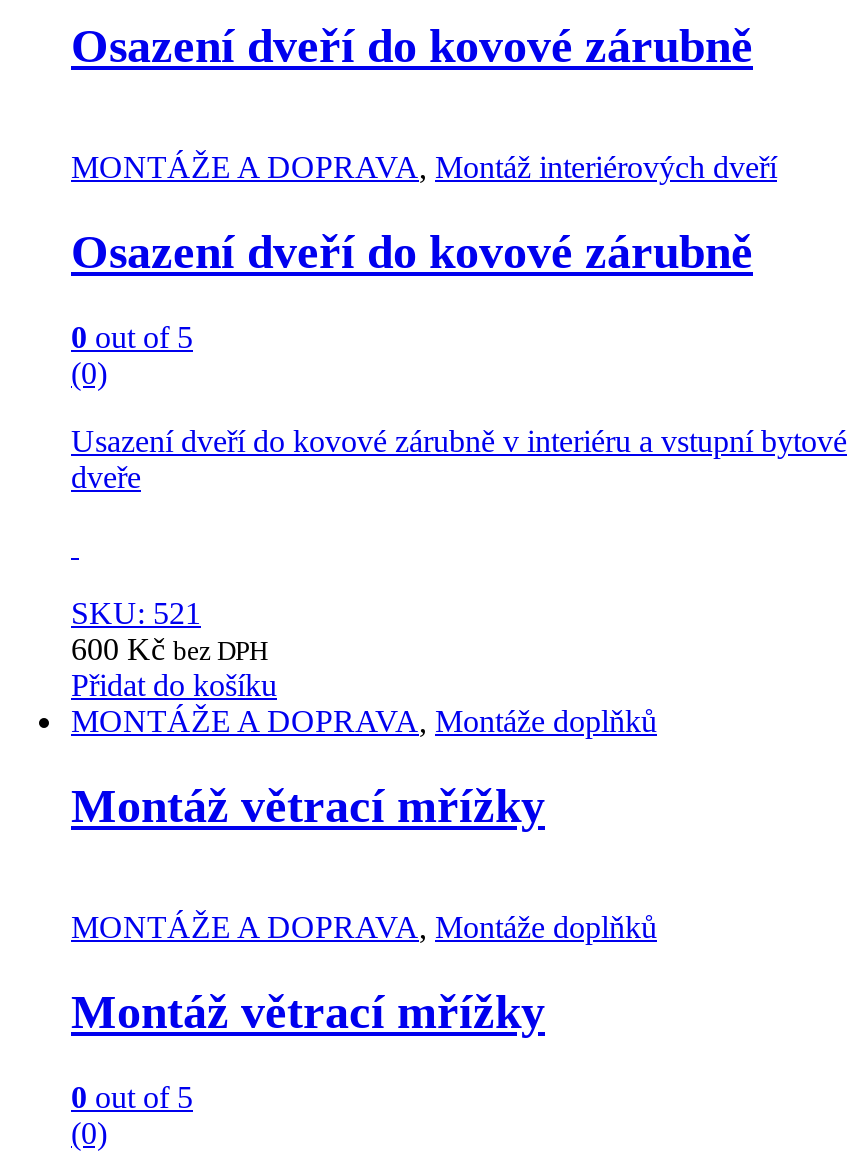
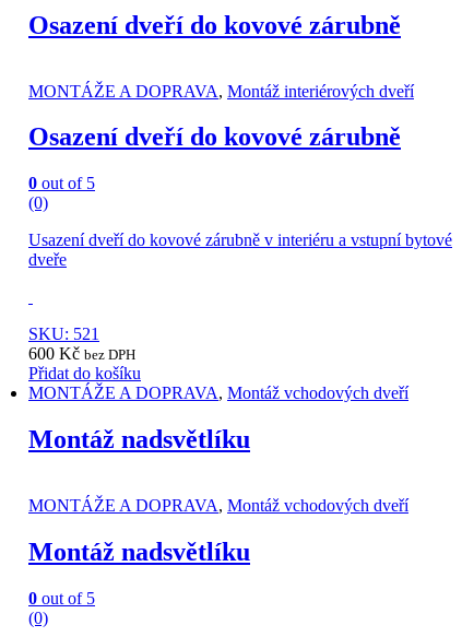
- MONTÁŽE A DOPRAVA, Montáže doplňků
+ MONTÁŽE A DOPRAVA, Montáž vchodových dveří

- Montáž větrací mřížky
+ Montáž nadsvětlíku

- MONTÁŽE A DOPRAVA, Montáže doplňků
+ MONTÁŽE A DOPRAVA, Montáž vchodových dveří

- Montáž větrací mřížky
+ Montáž nadsvětlíku
